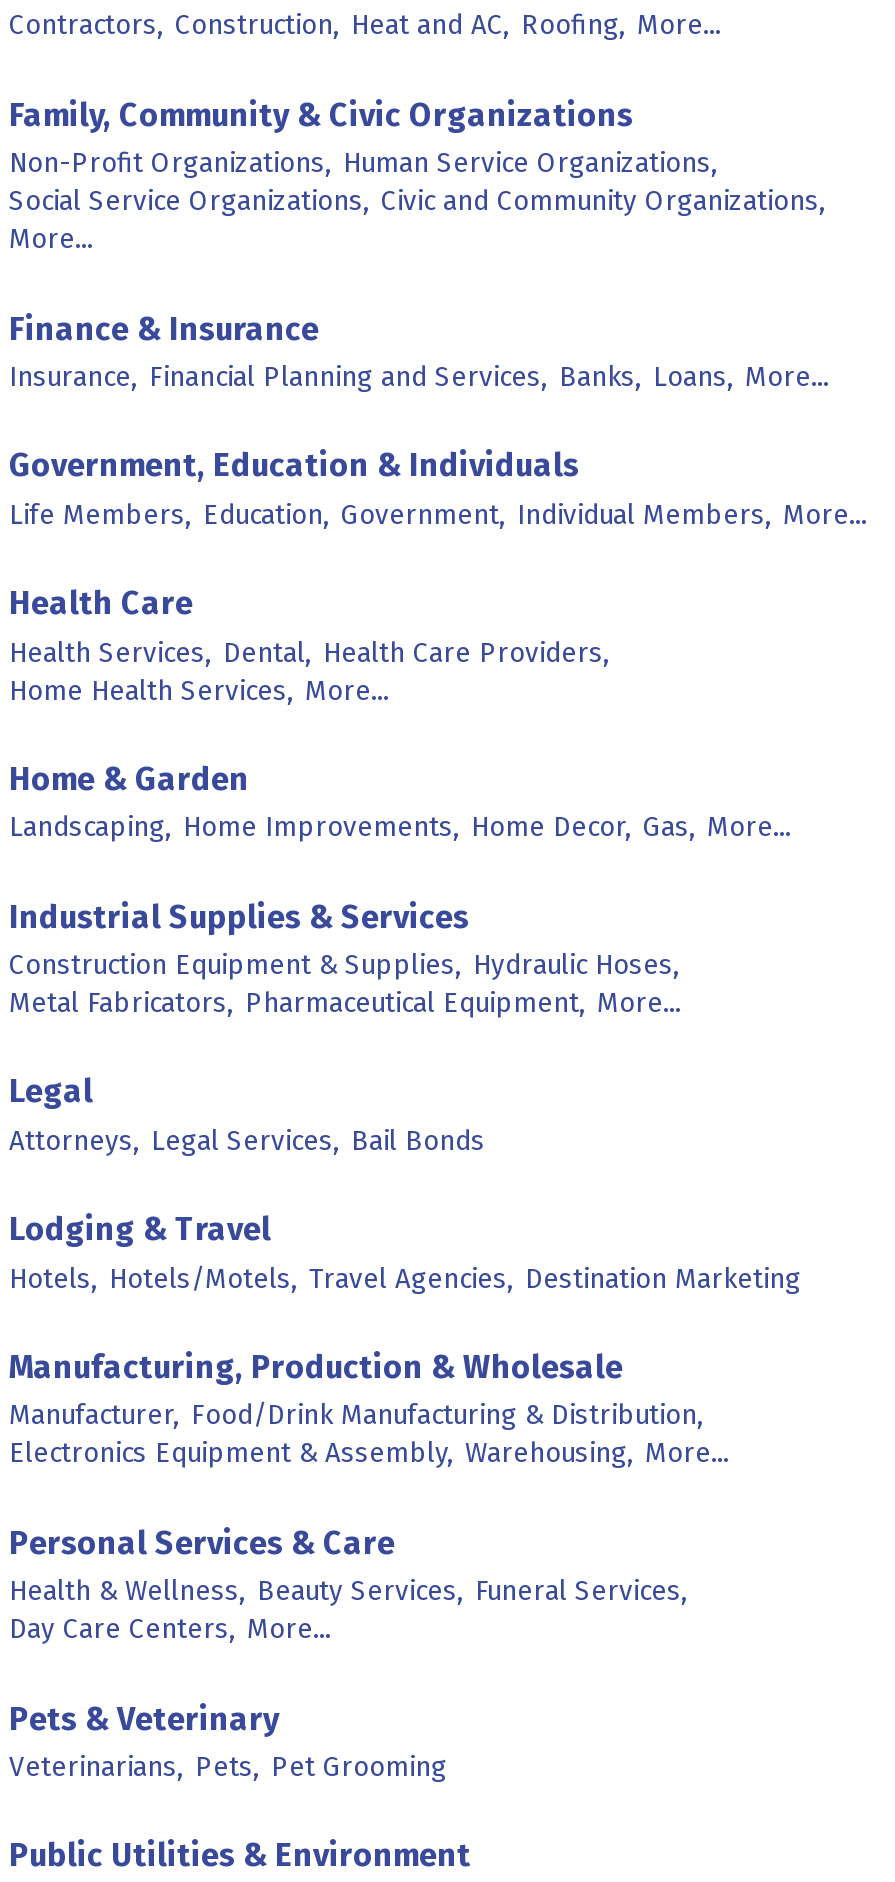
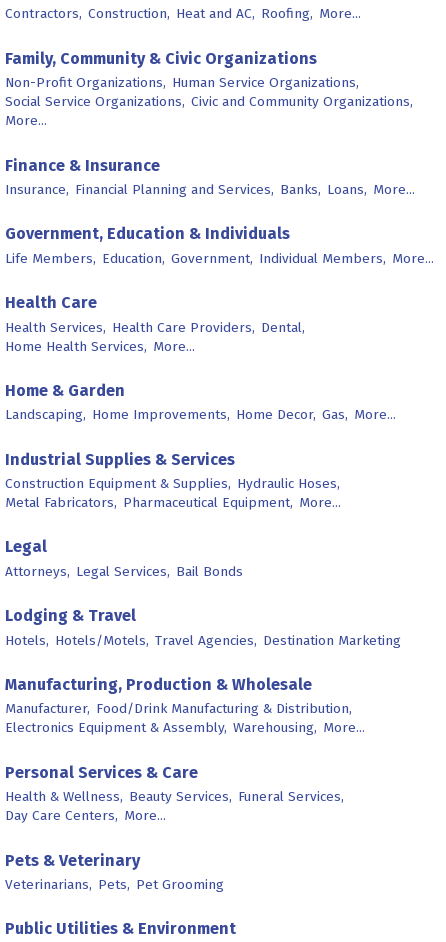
- Health Services, Dental, Health Care Providers,
+ Health Services, Health Care Providers, Dental,
